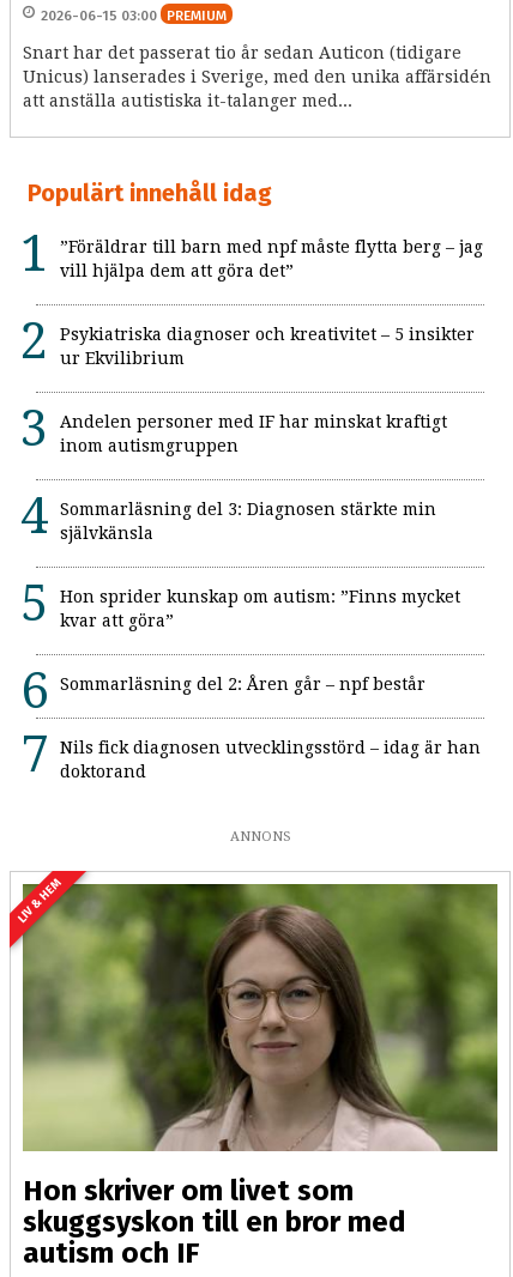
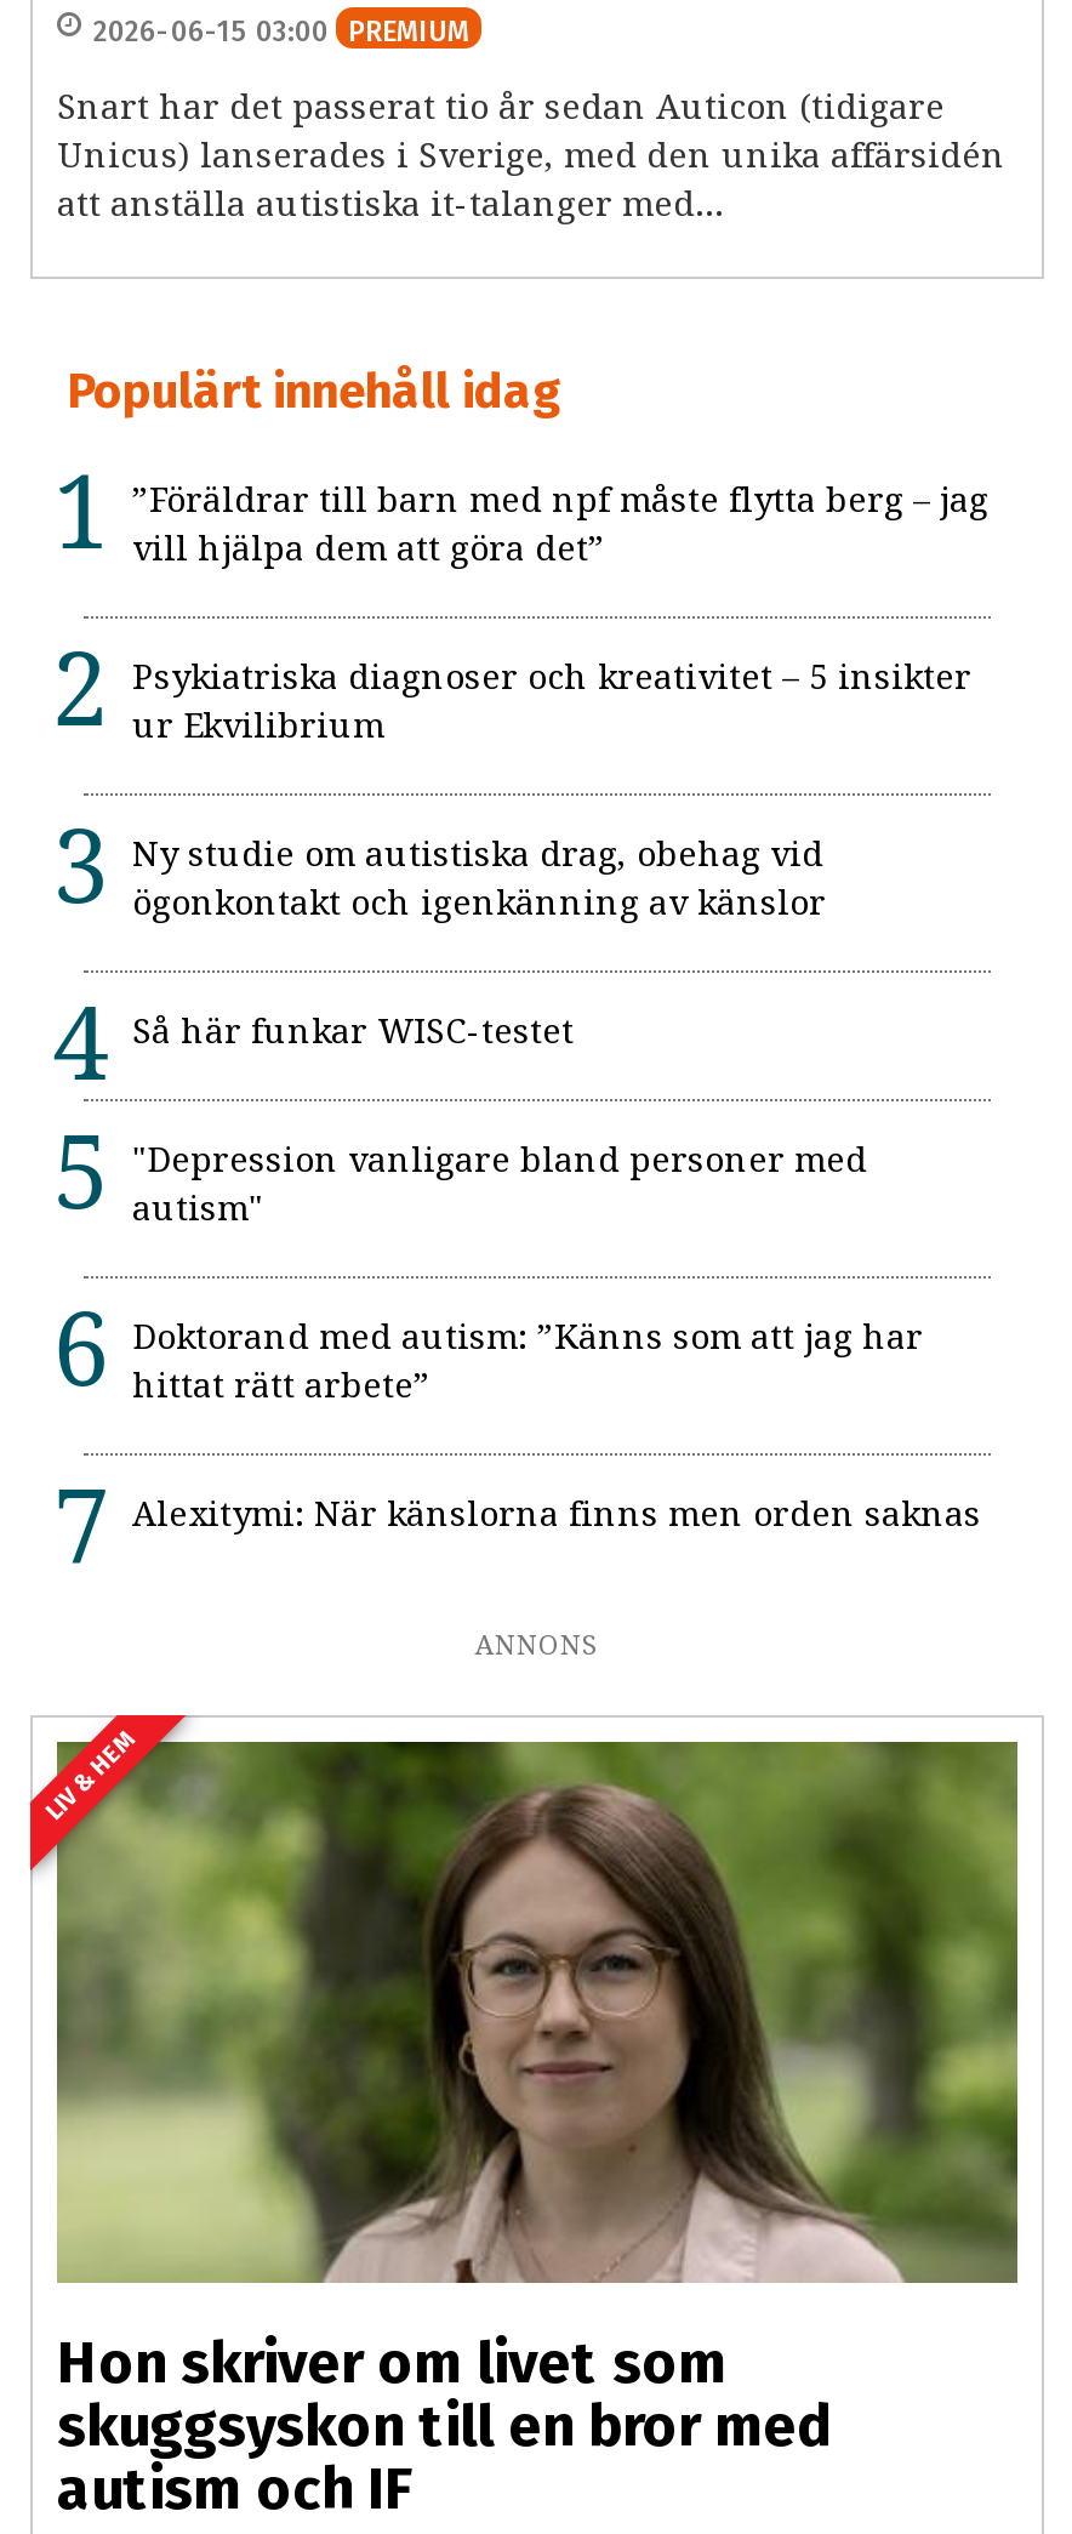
- Andelen personer med IF har minskat kraftigt
- inom autismgruppen
+ Ny studie om autistiska drag, obehag vid
+ ögonkontakt och igenkänning av känslor

- Sommarläsning del 3: Diagnosen stärkte min
- självkänsla
+ Så här funkar WISC-testet

- Hon sprider kunskap om autism: ”Finns mycket
- kvar att göra”
+ "Depression vanligare bland personer med
+ autism"

- Sommarläsning del 2: Åren går – npf består
+ Doktorand med autism: ”Känns som att jag har
+ hittat rätt arbete”

- Nils fick diagnosen utvecklingsstörd – idag är han
- doktorand
+ Alexitymi: När känslorna finns men orden saknas
